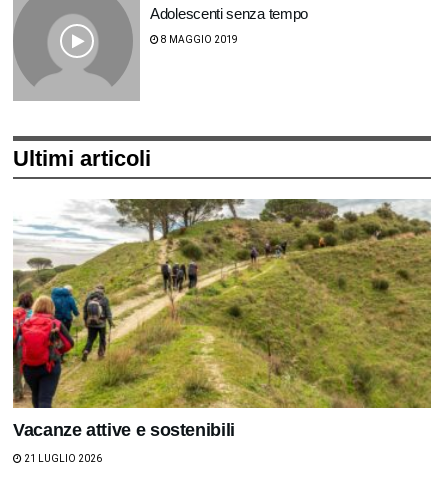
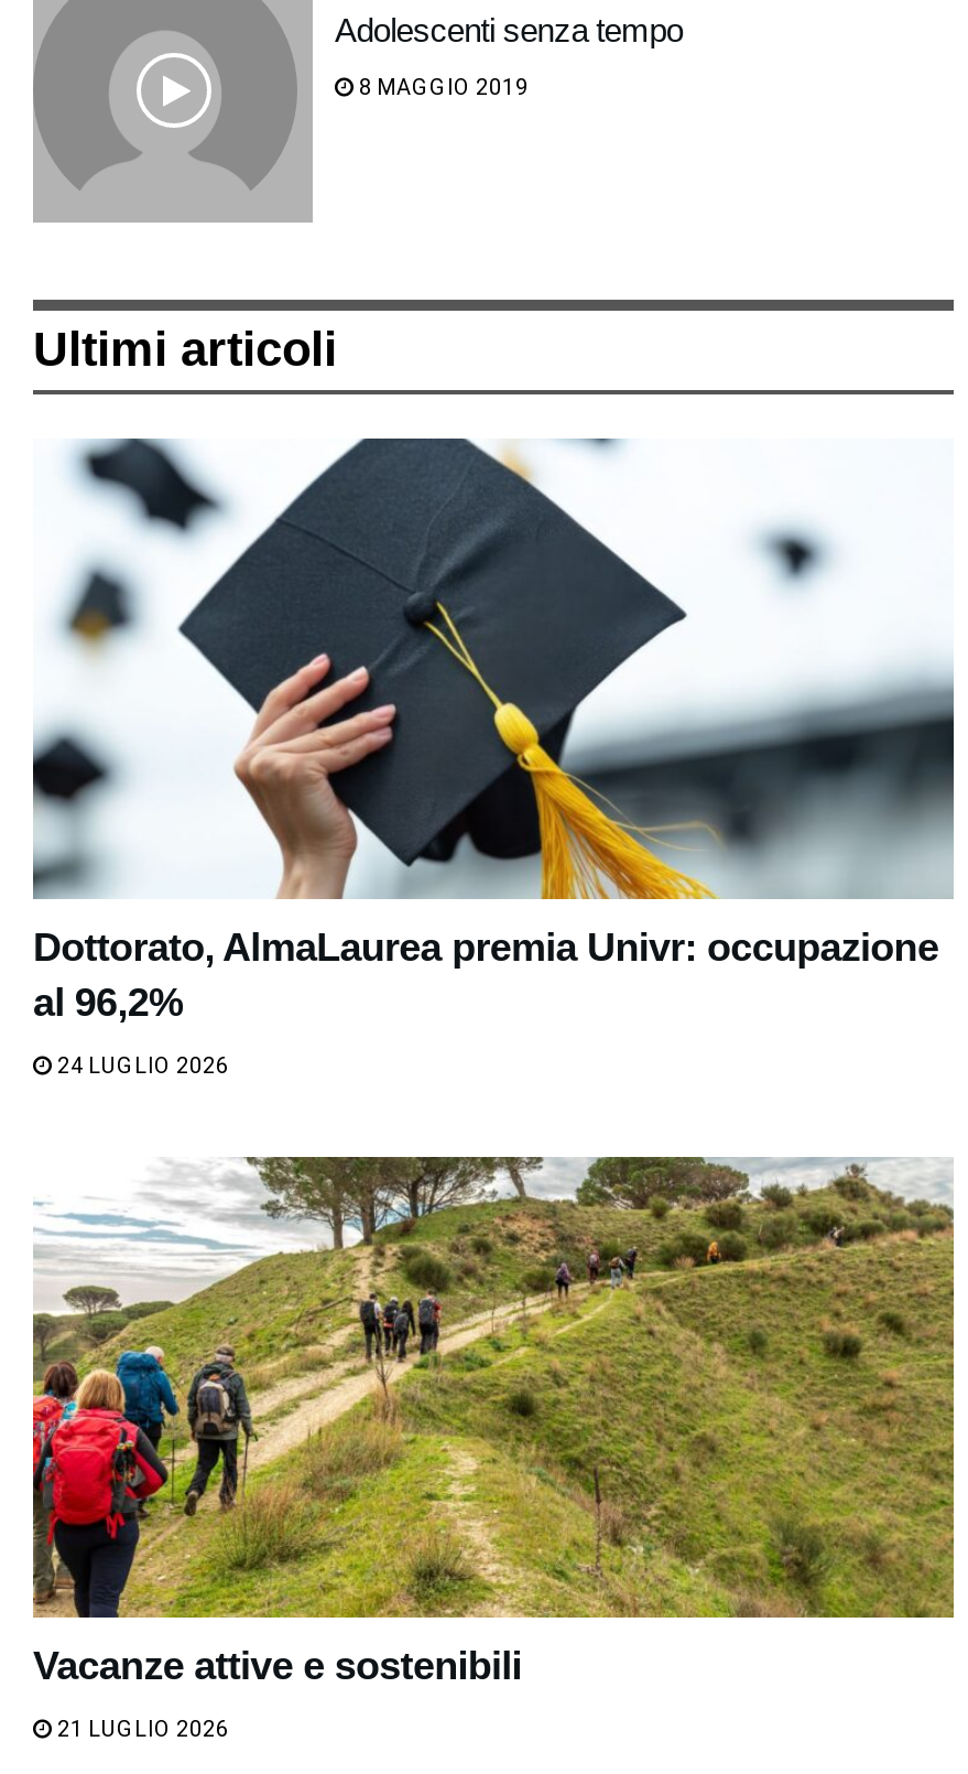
+ [image]
+ Dottorato, AlmaLaurea premia Univr: occupazione
+ al 96,2%
+ 24 LUGLIO 2026
